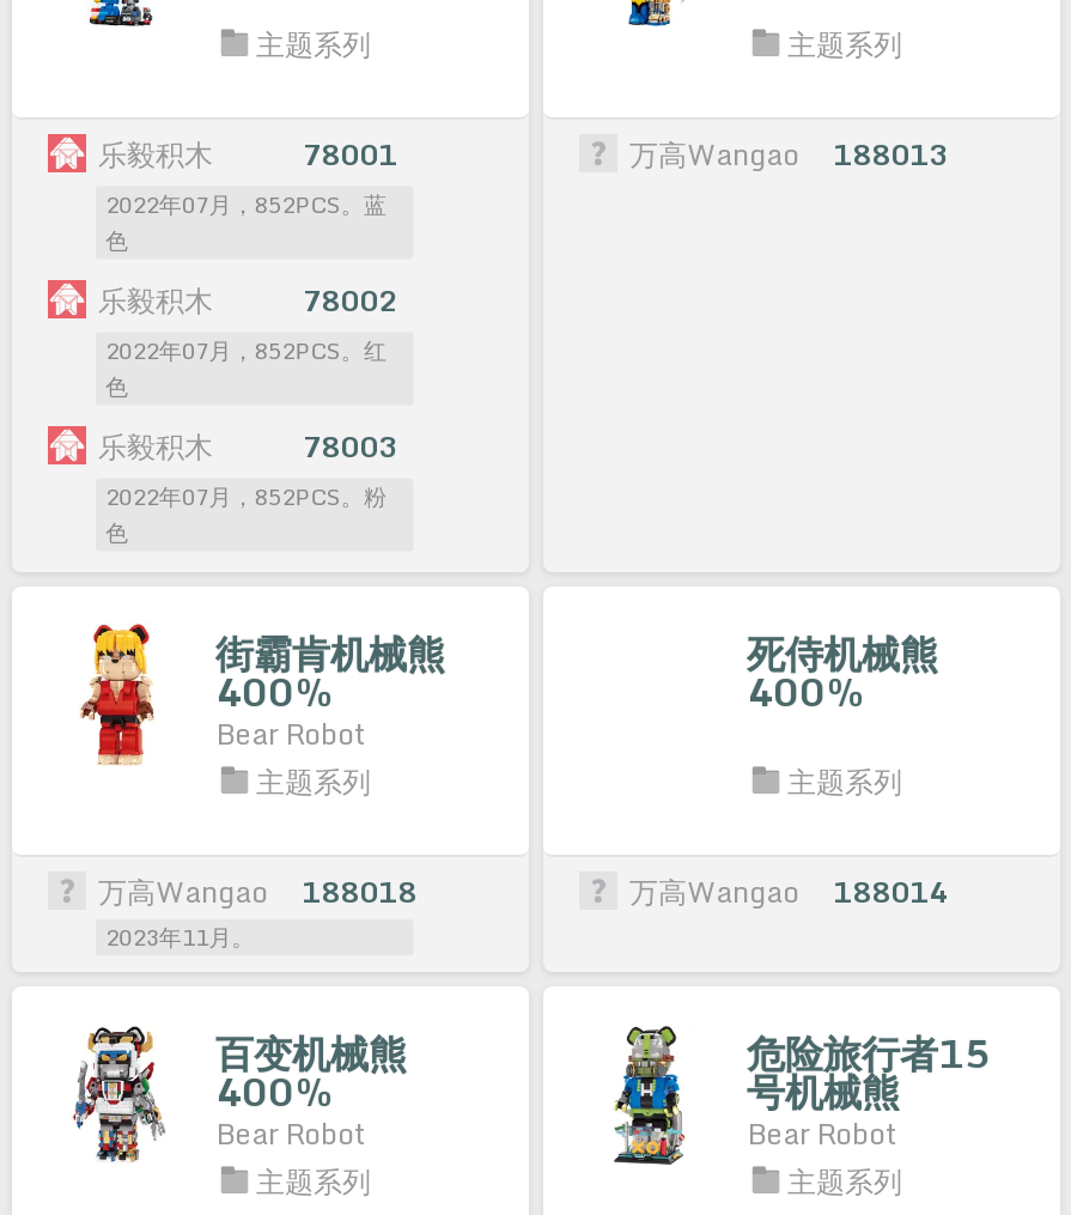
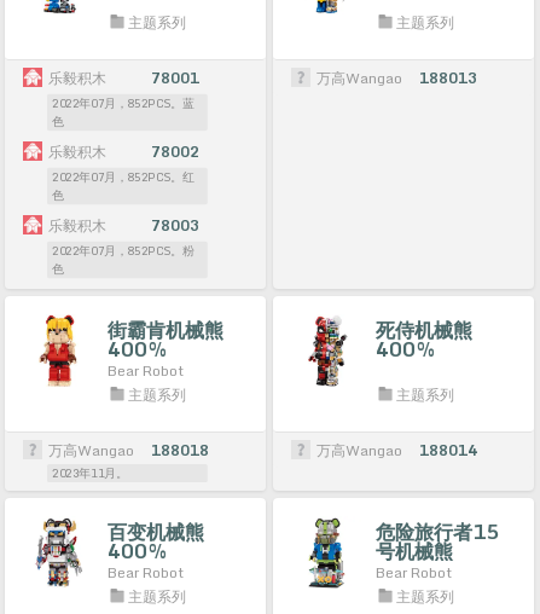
+ [image]
